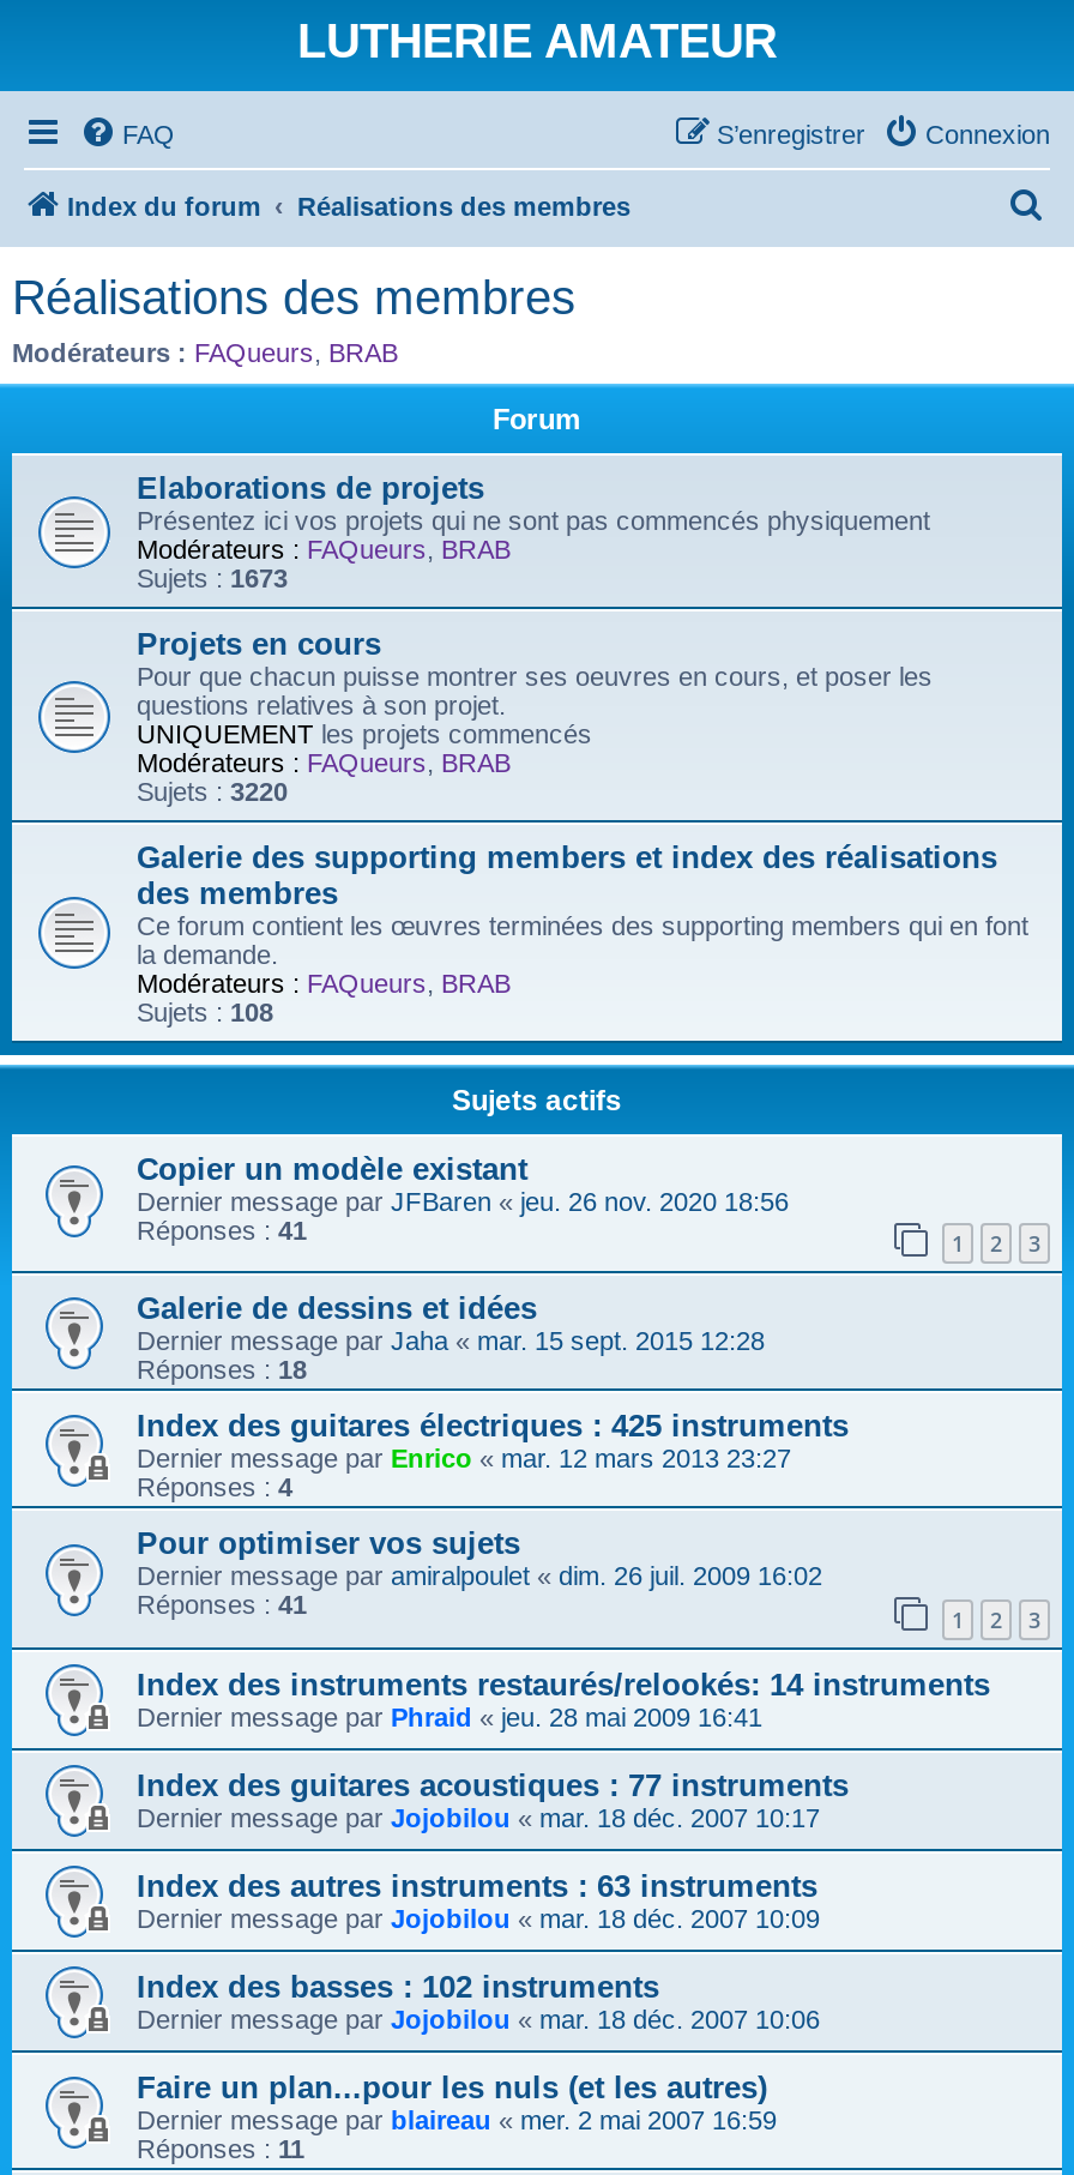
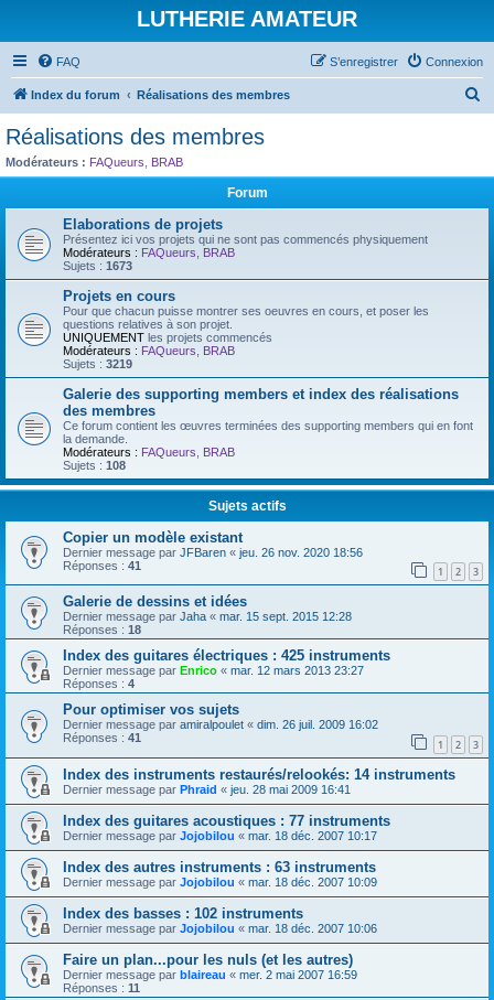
- Sujets : 3220
+ Sujets : 3219
